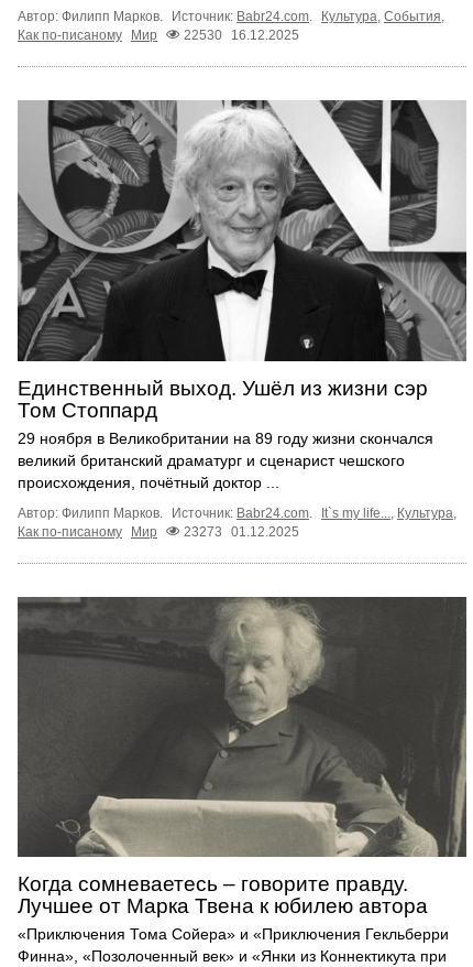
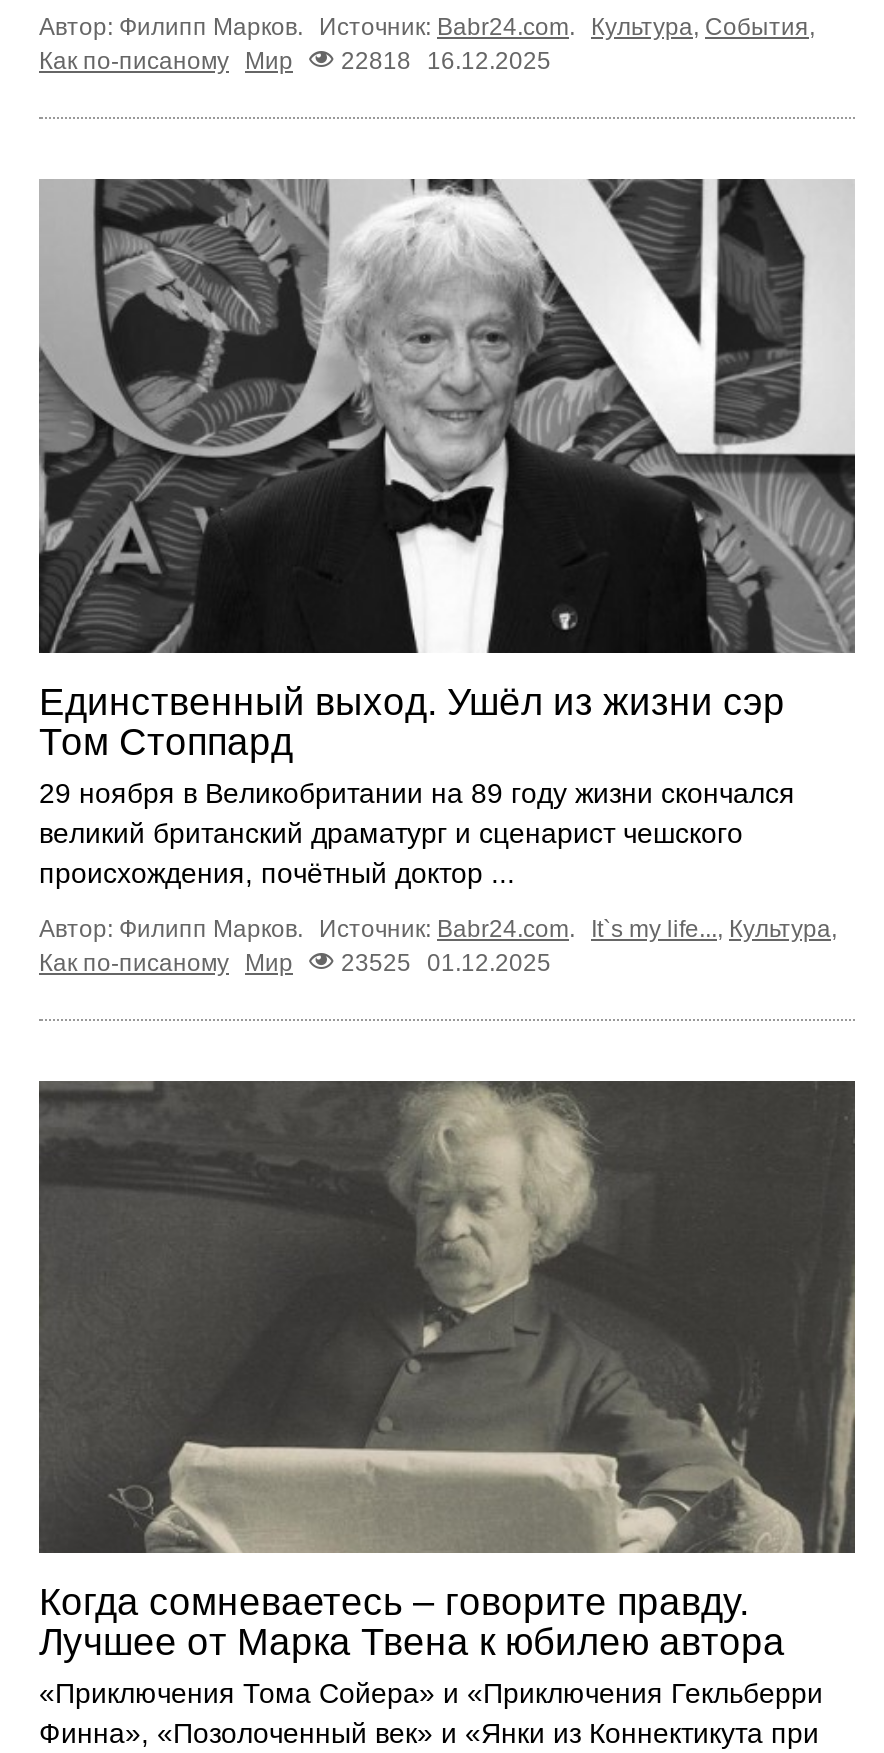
- Как по-писаному Мир 22530 16.12.2025
+ Как по-писаному Мир 22818 16.12.2025

- Как по-писаному Мир 23273 01.12.2025
+ Как по-писаному Мир 23525 01.12.2025
